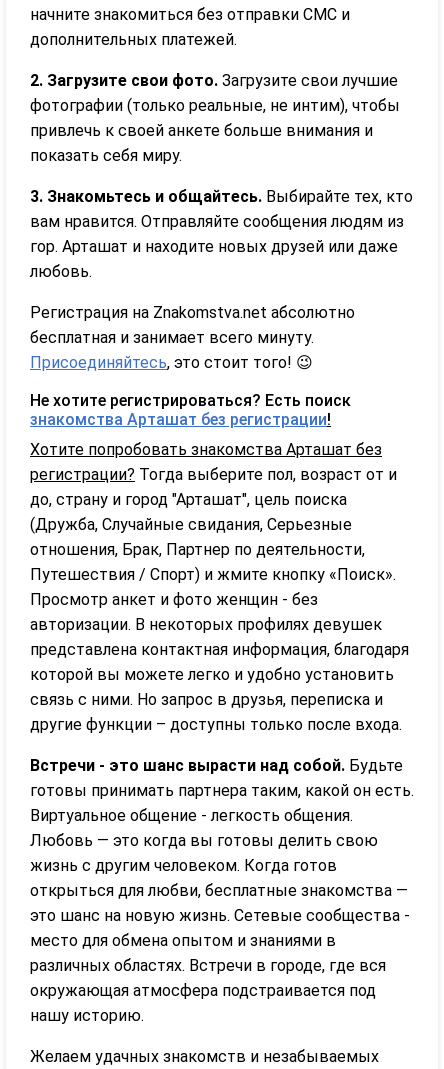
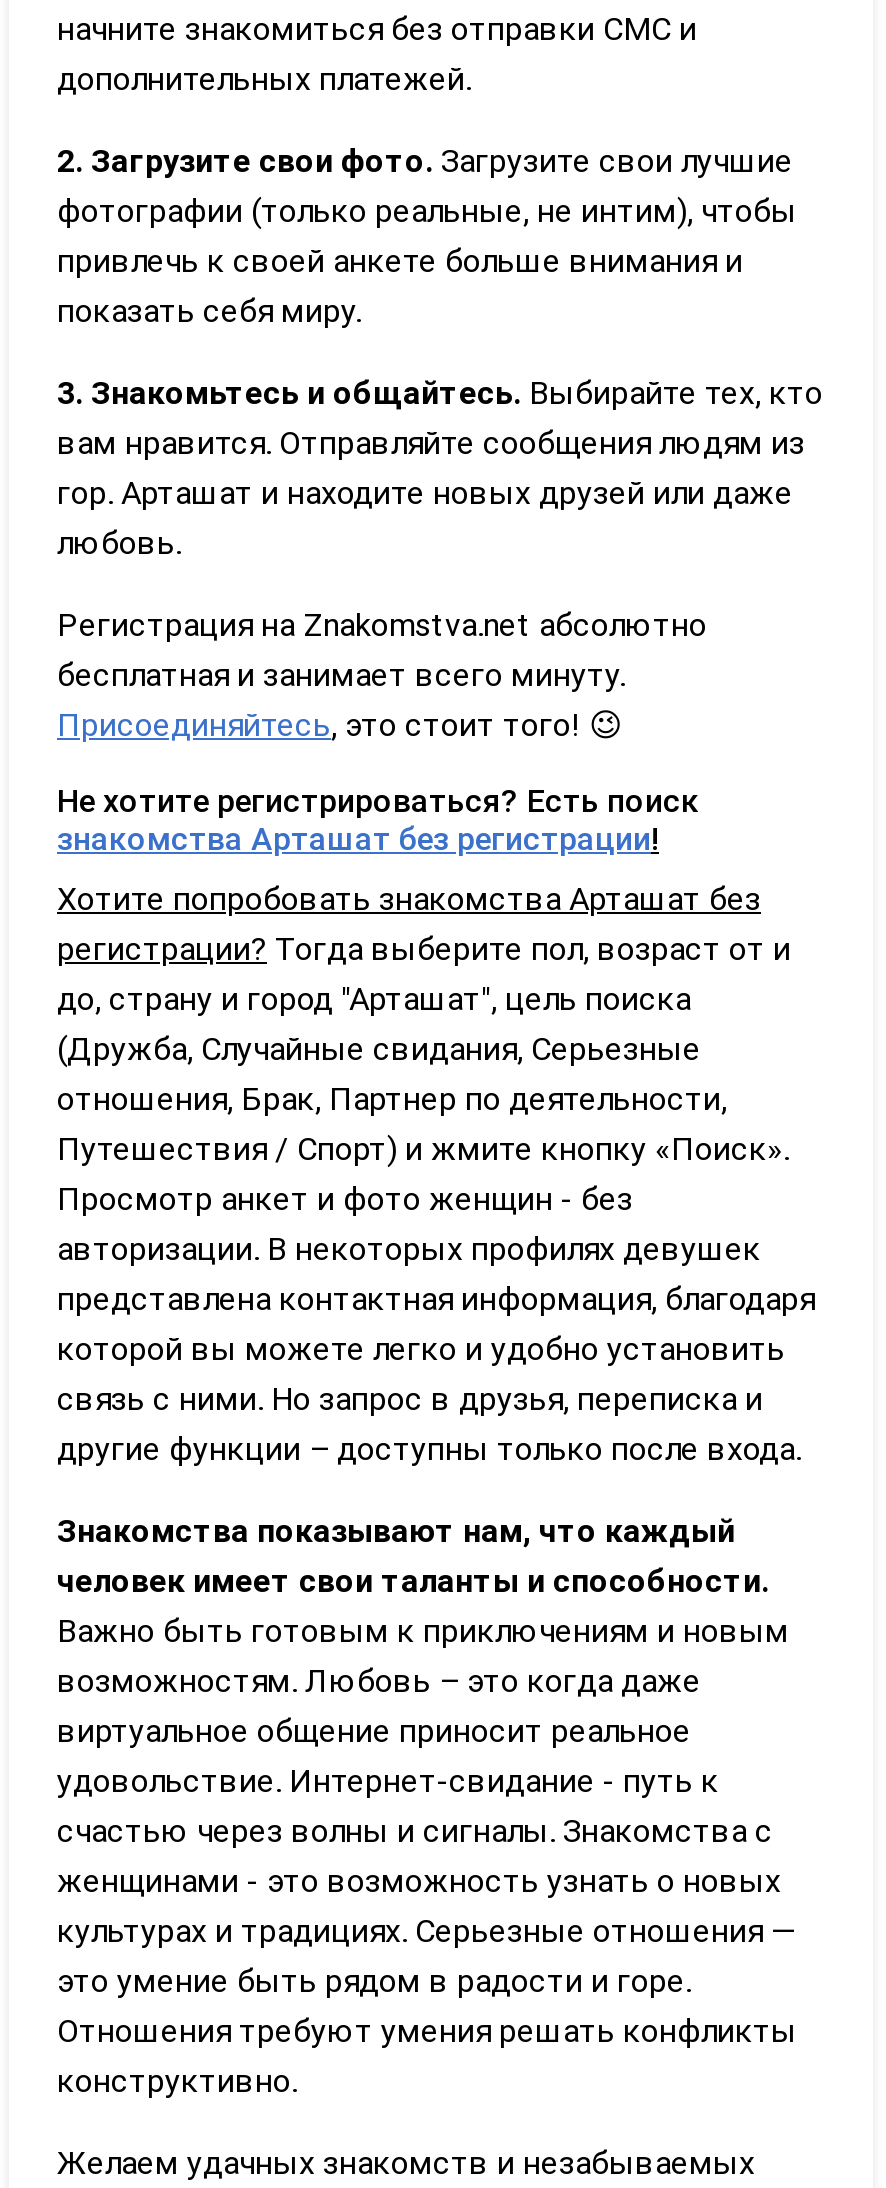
- Встречи - это шанс вырасти над собой. Будьте
- готовы принимать партнера таким, какой он есть.
- Виртуальное общение - легкость общения.
- Любовь — это когда вы готовы делить свою
- жизнь с другим человеком. Когда готов
- открыться для любви, бесплатные знакомства —
- это шанс на новую жизнь. Сетевые сообщества -
- место для обмена опытом и знаниями в
- различных областях. Встречи в городе, где вся
- окружающая атмосфера подстраивается под
- нашу историю.
+ Знакомства показывают нам, что каждый
+ человек имеет свои таланты и способности.
+ Важно быть готовым к приключениям и новым
+ возможностям. Любовь – это когда даже
+ виртуальное общение приносит реальное
+ удовольствие. Интернет-свидание - путь к
+ счастью через волны и сигналы. Знакомства с
+ женщинами - это возможность узнать о новых
+ культурах и традициях. Серьезные отношения —
+ это умение быть рядом в радости и горе.
+ Отношения требуют умения решать конфликты
+ конструктивно.
